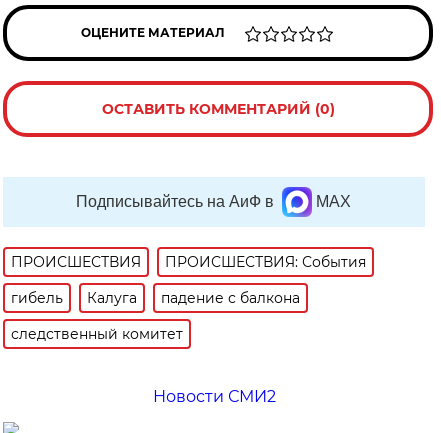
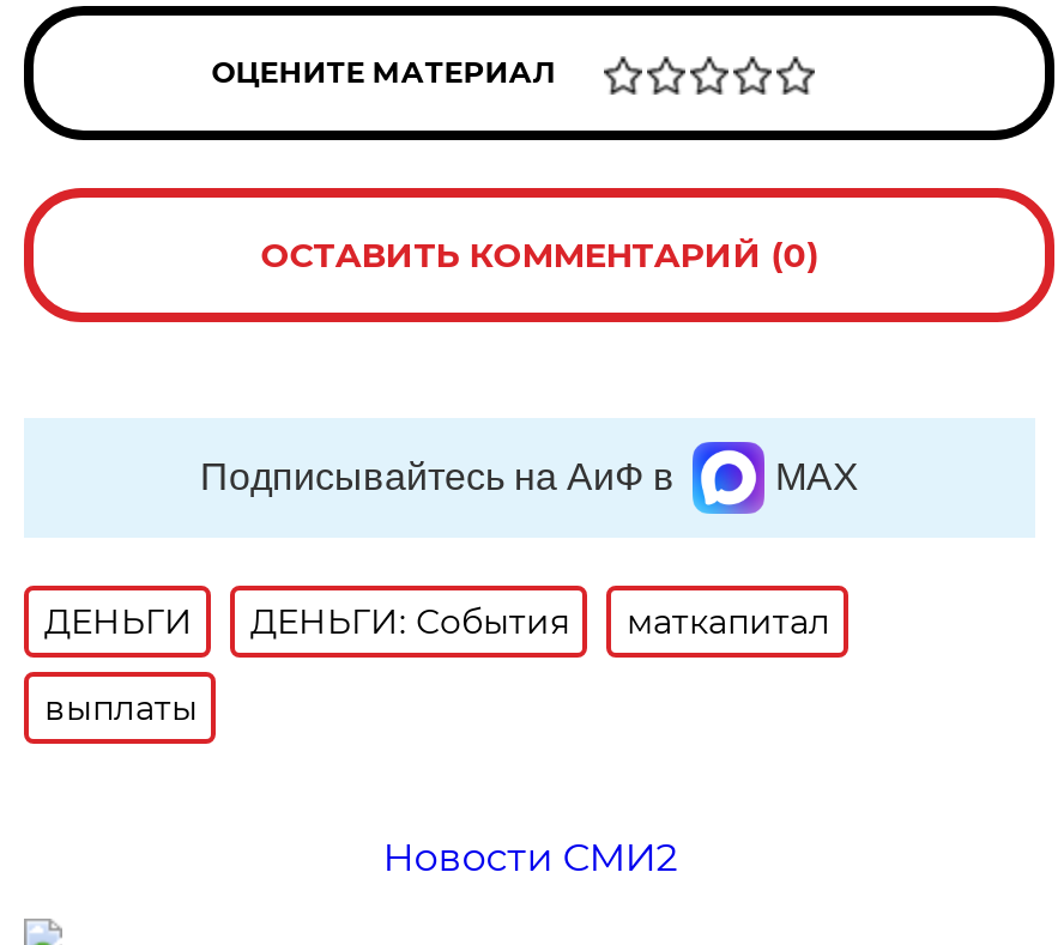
- ПРОИСШЕСТВИЯ
- ПРОИСШЕСТВИЯ: События
- гибель
- Калуга
- падение с балкона
- следственный комитет
+ ДЕНЬГИ
+ ДЕНЬГИ: События
+ маткапитал
+ выплаты
